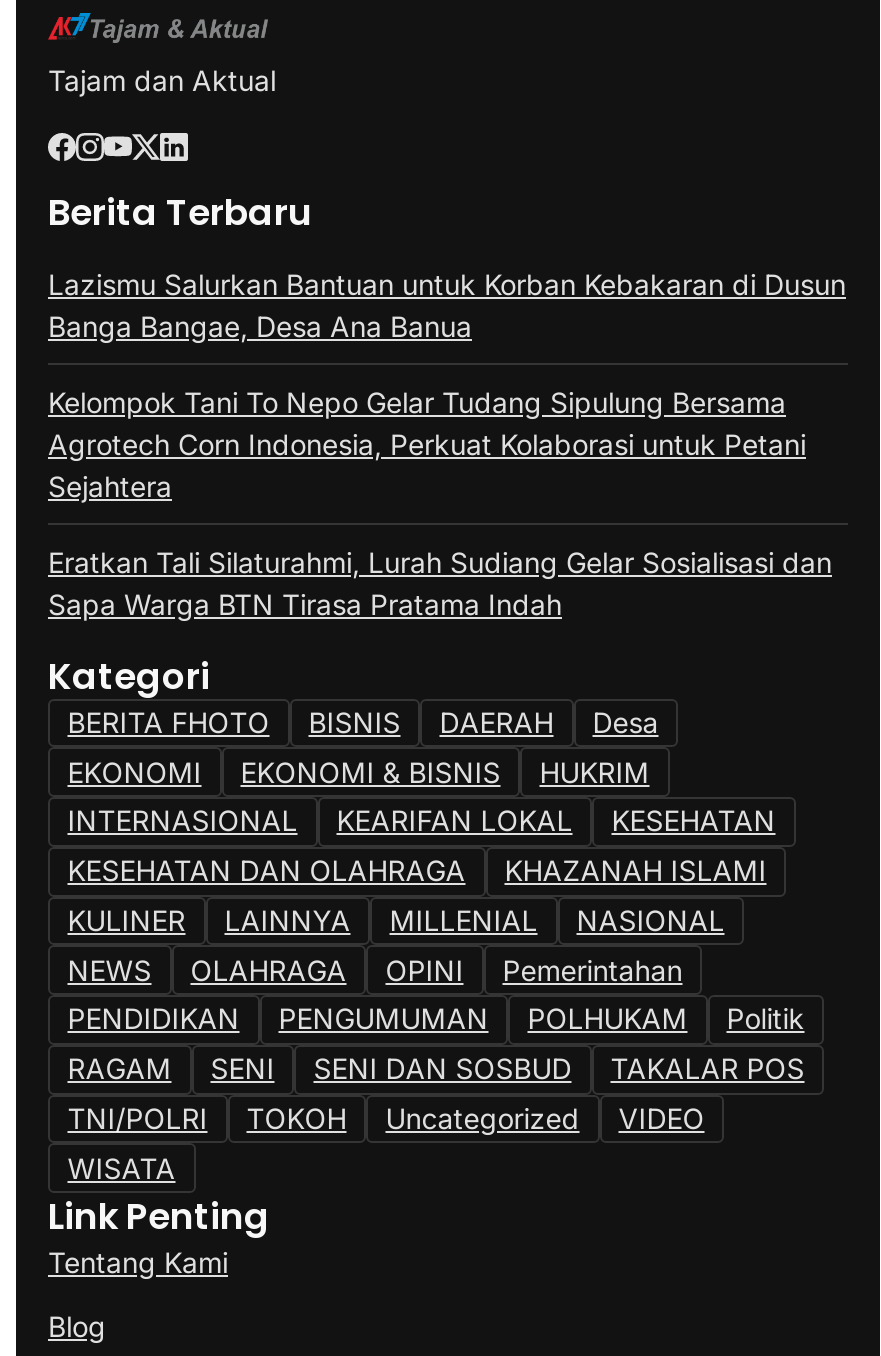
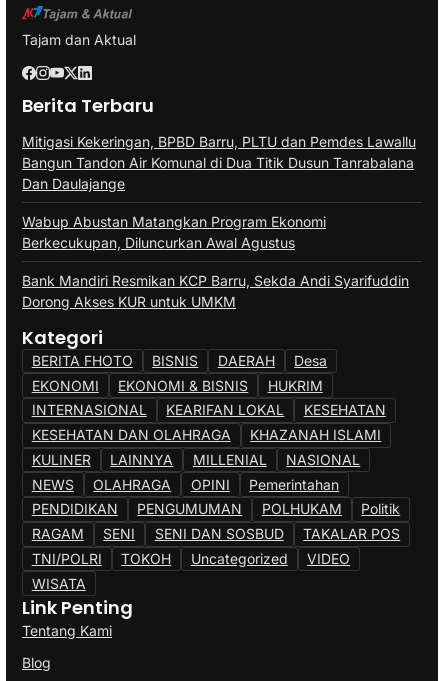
- Lazismu Salurkan Bantuan untuk Korban Kebakaran di Dusun
- Banga Bangae, Desa Ana Banua
+ Mitigasi Kekeringan, BPBD Barru, PLTU dan Pemdes Lawallu
+ Bangun Tandon Air Komunal di Dua Titik Dusun Tanrabalana
+ Dan Daulajange

- Kelompok Tani To Nepo Gelar Tudang Sipulung Bersama
- Agrotech Corn Indonesia, Perkuat Kolaborasi untuk Petani
- Sejahtera
+ Wabup Abustan Matangkan Program Ekonomi
+ Berkecukupan, Diluncurkan Awal Agustus

- Eratkan Tali Silaturahmi, Lurah Sudiang Gelar Sosialisasi dan
- Sapa Warga BTN Tirasa Pratama Indah
+ Bank Mandiri Resmikan KCP Barru, Sekda Andi Syarifuddin
+ Dorong Akses KUR untuk UMKM
